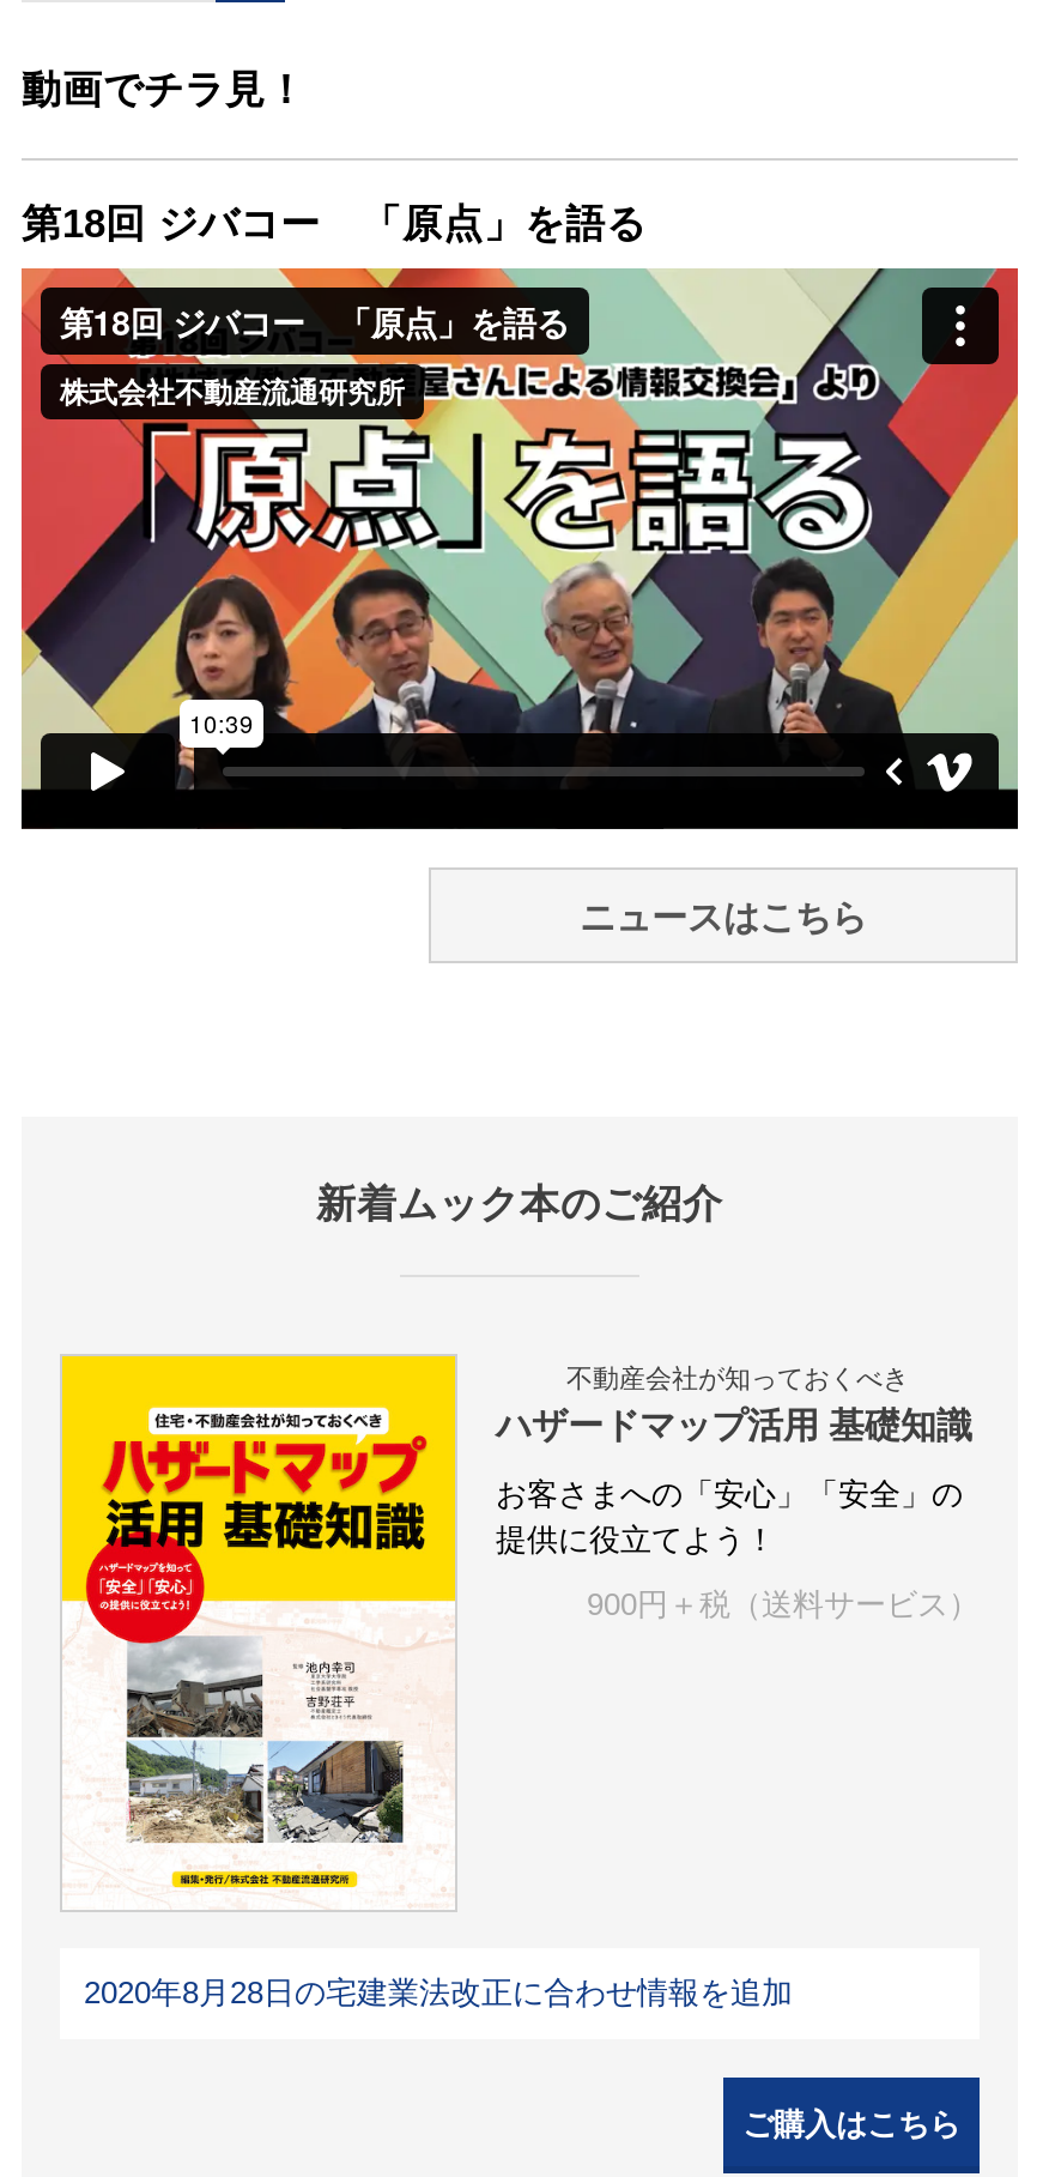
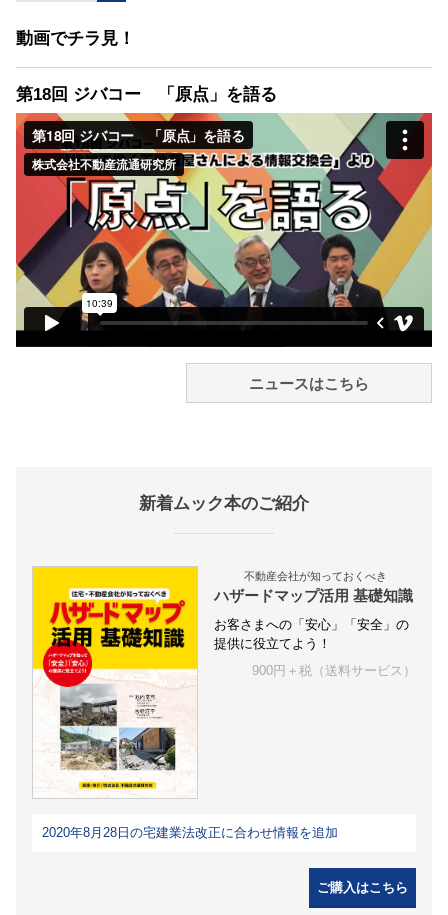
- [image]
+ [image]
